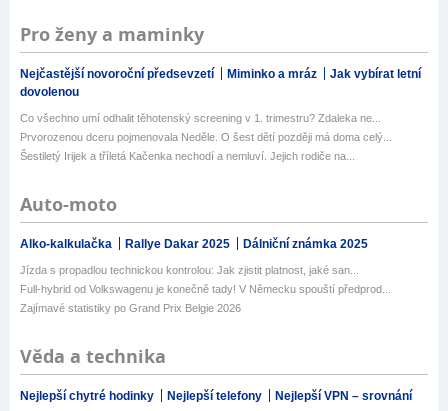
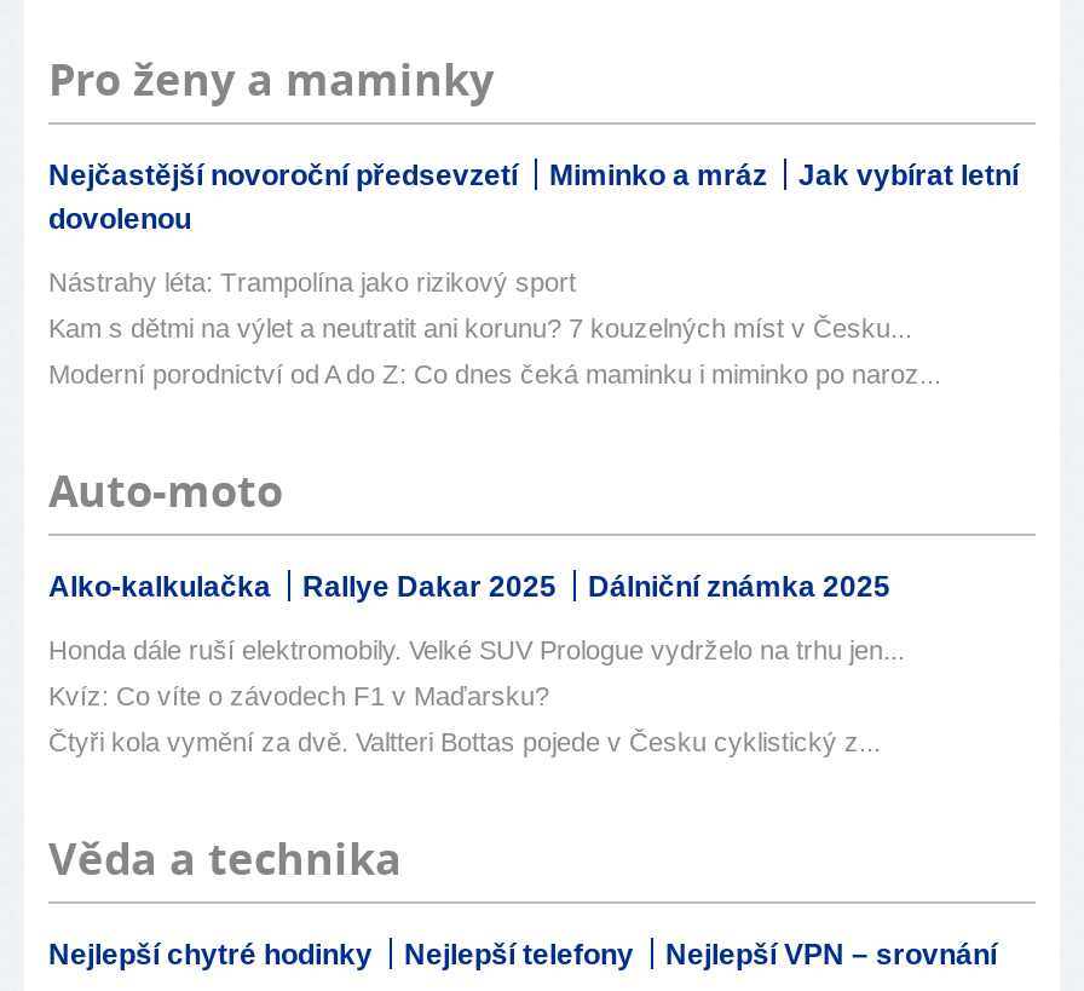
- Co všechno umí odhalit těhotenský screening v 1. trimestru? Zdaleka ne...
+ Nástrahy léta: Trampolína jako rizikový sport

- Prvorozenou dceru pojmenovala Neděle. O šest dětí později má doma celý...
+ Kam s dětmi na výlet a neutratit ani korunu? 7 kouzelných míst v Česku...

- Šestiletý Irijek a tříletá Kačenka nechodí a nemluví. Jejich rodiče na...
+ Moderní porodnictví od A do Z: Co dnes čeká maminku i miminko po naroz...

- Jízda s propadlou technickou kontrolou: Jak zjistit platnost, jaké san...
+ Honda dále ruší elektromobily. Velké SUV Prologue vydrželo na trhu jen...

- Full-hybrid od Volkswagenu je konečně tady! V Německu spouští předprod...
+ Kvíz: Co víte o závodech F1 v Maďarsku?

- Zajímavé statistiky po Grand Prix Belgie 2026
+ Čtyři kola vymění za dvě. Valtteri Bottas pojede v Česku cyklistický z...
